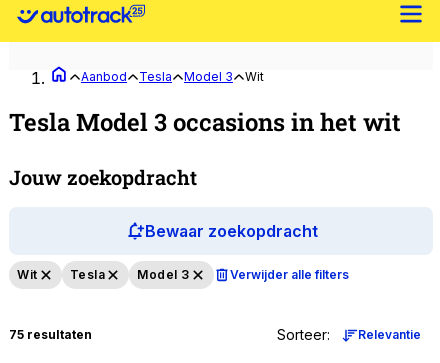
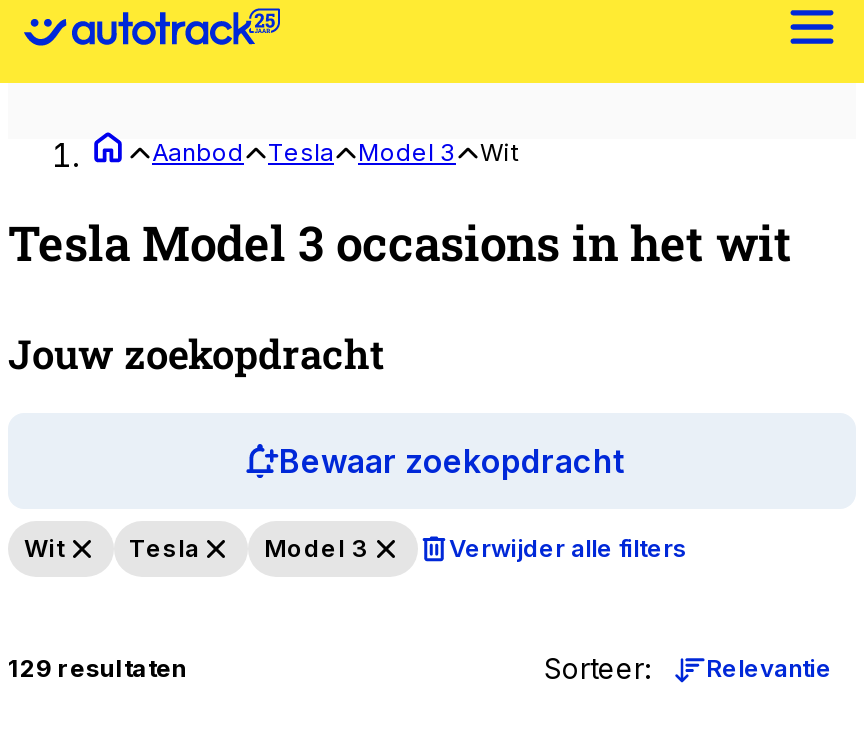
- 75 resultaten
+ 129 resultaten
